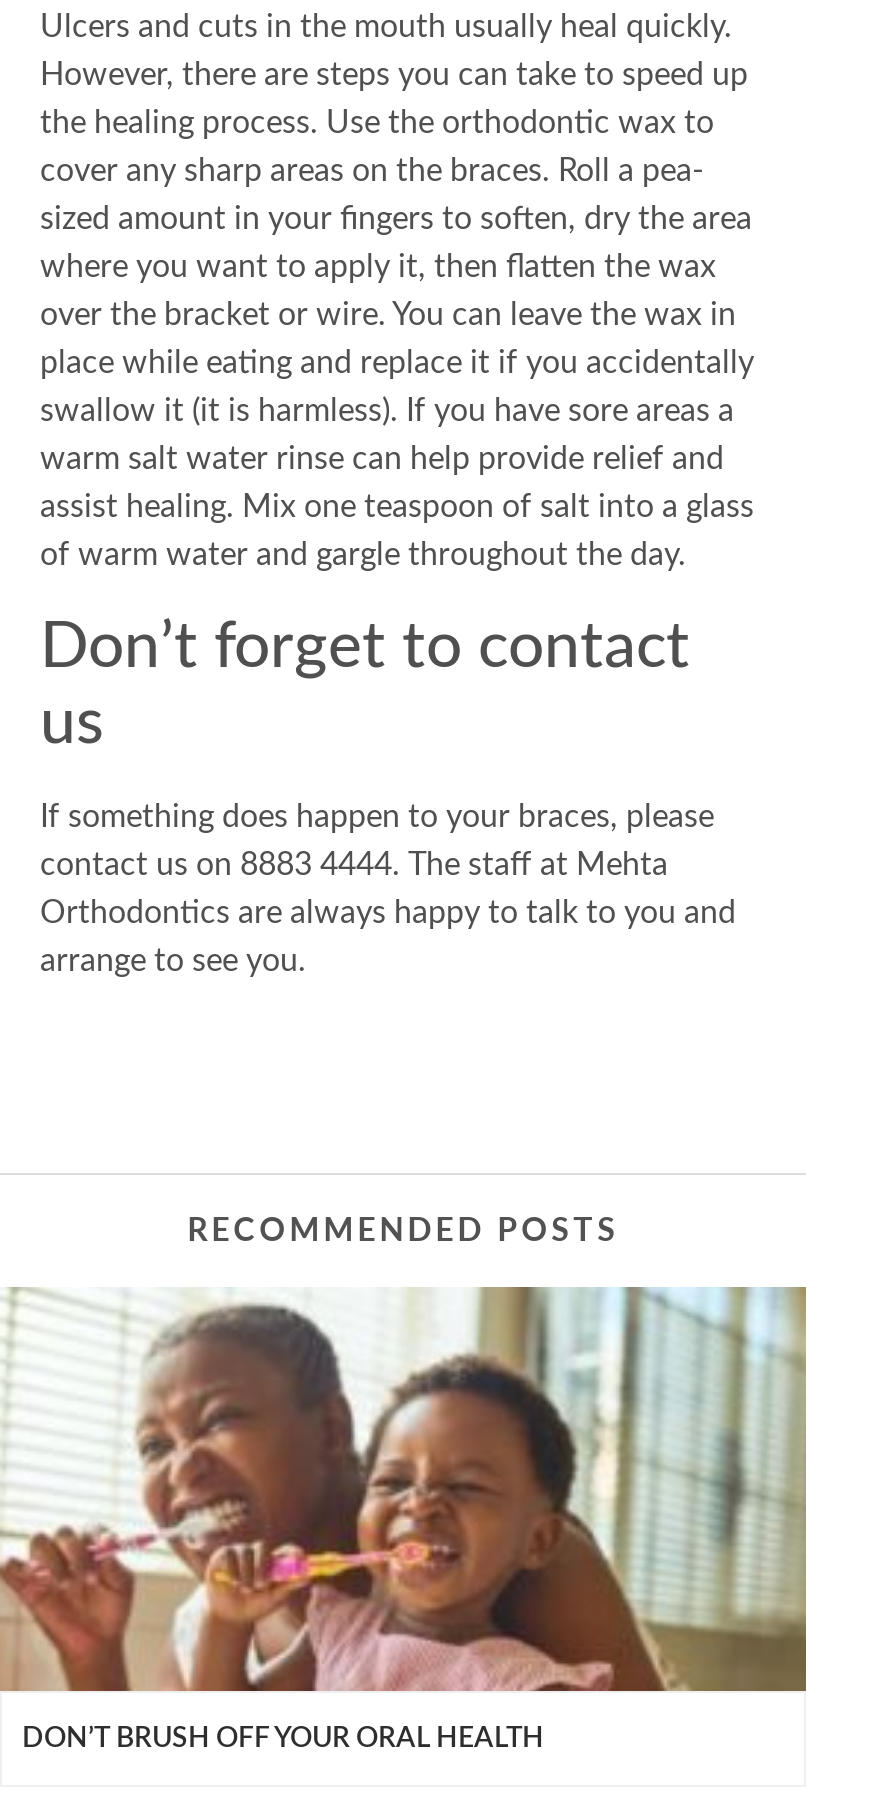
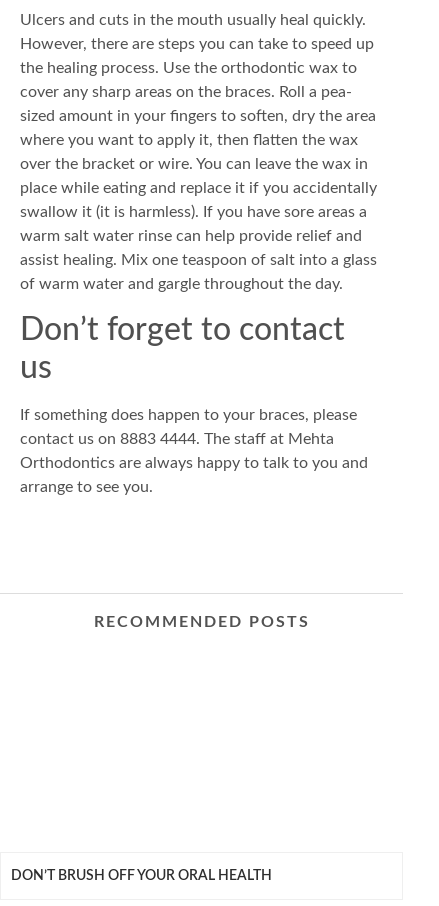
- [image]
